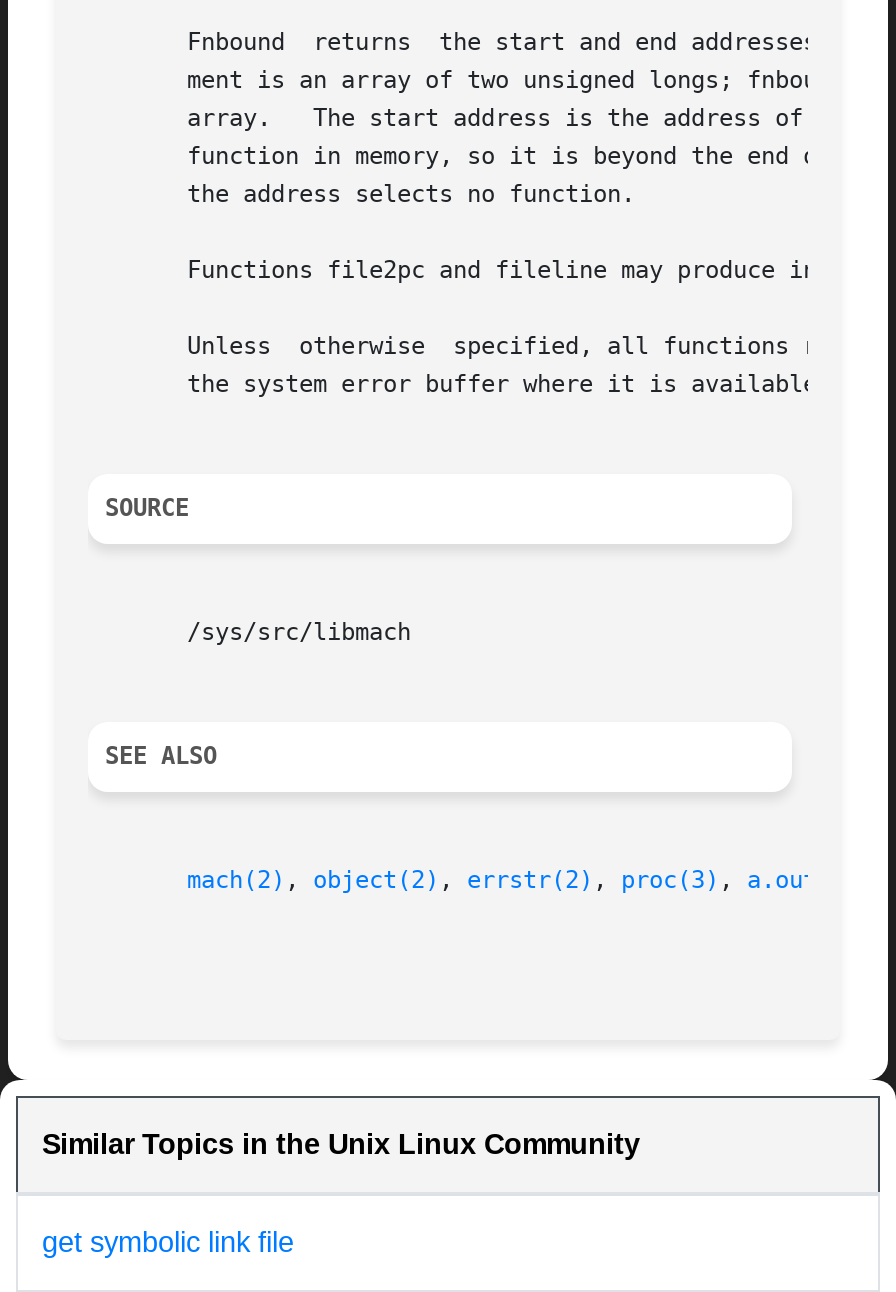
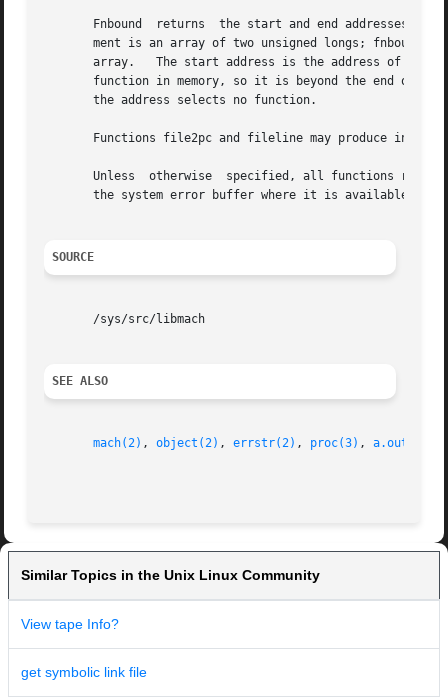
+ View tape Info?
